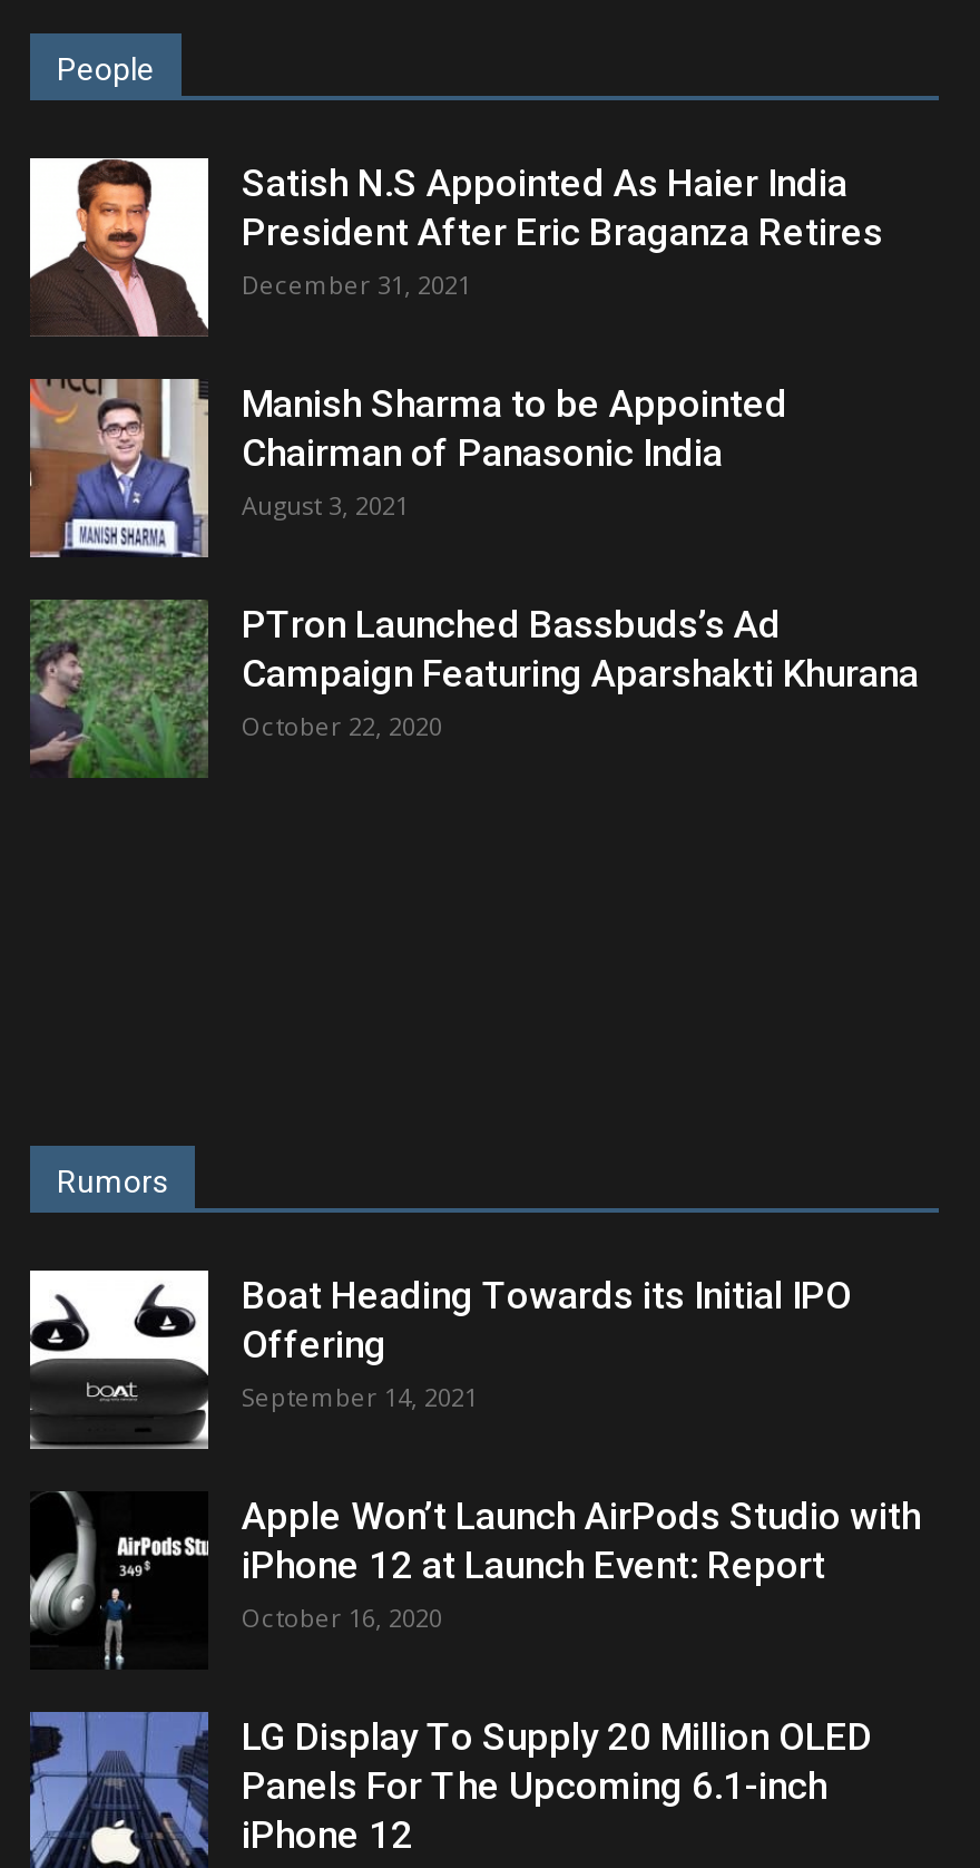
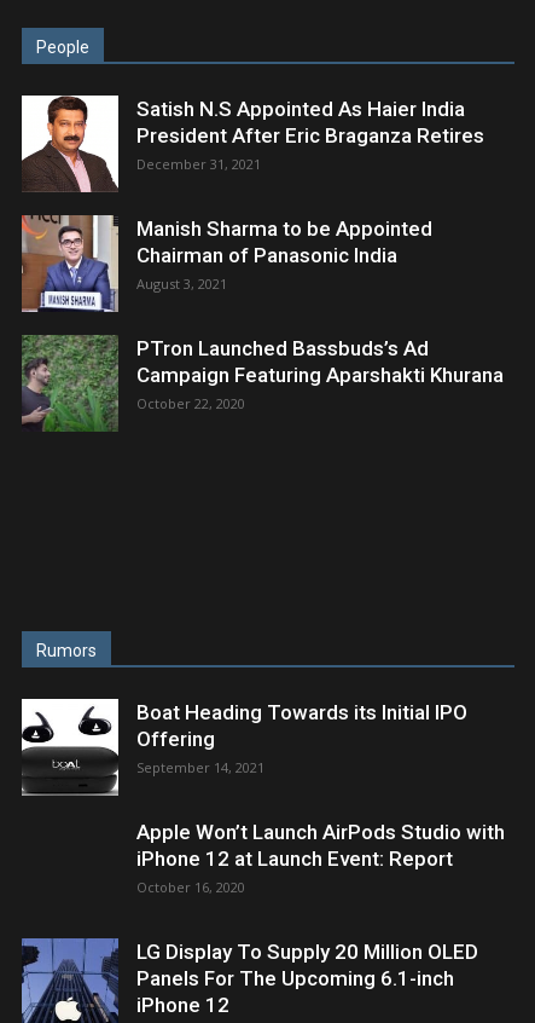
- [image]
